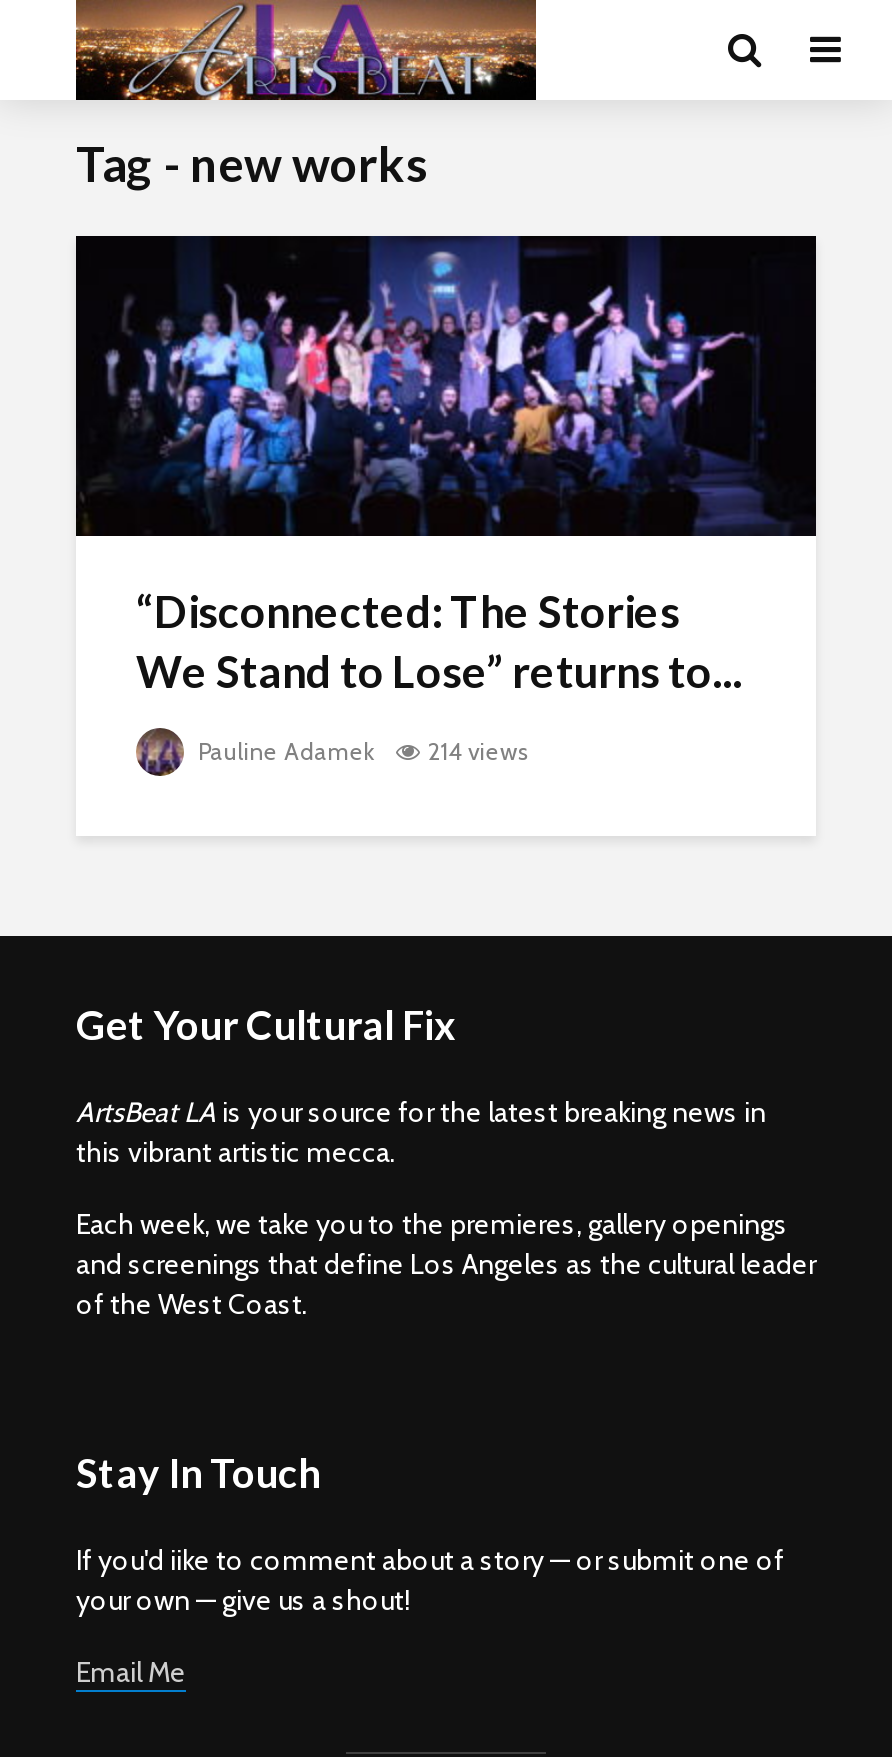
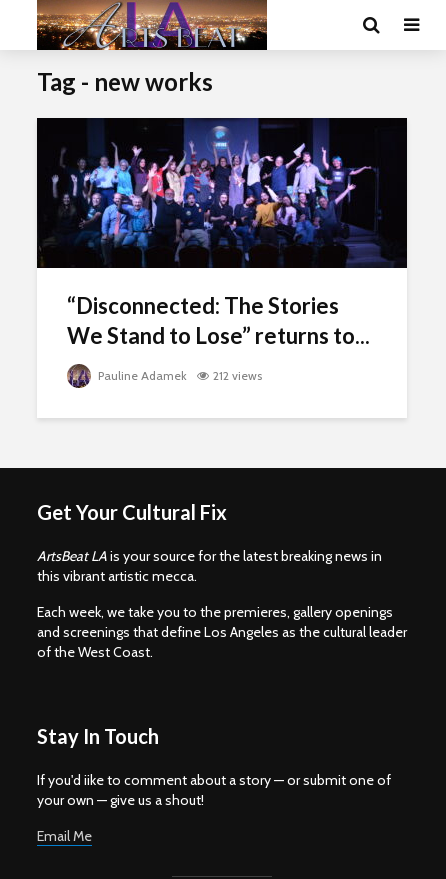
- Pauline Adamek 214 views
+ Pauline Adamek 212 views
